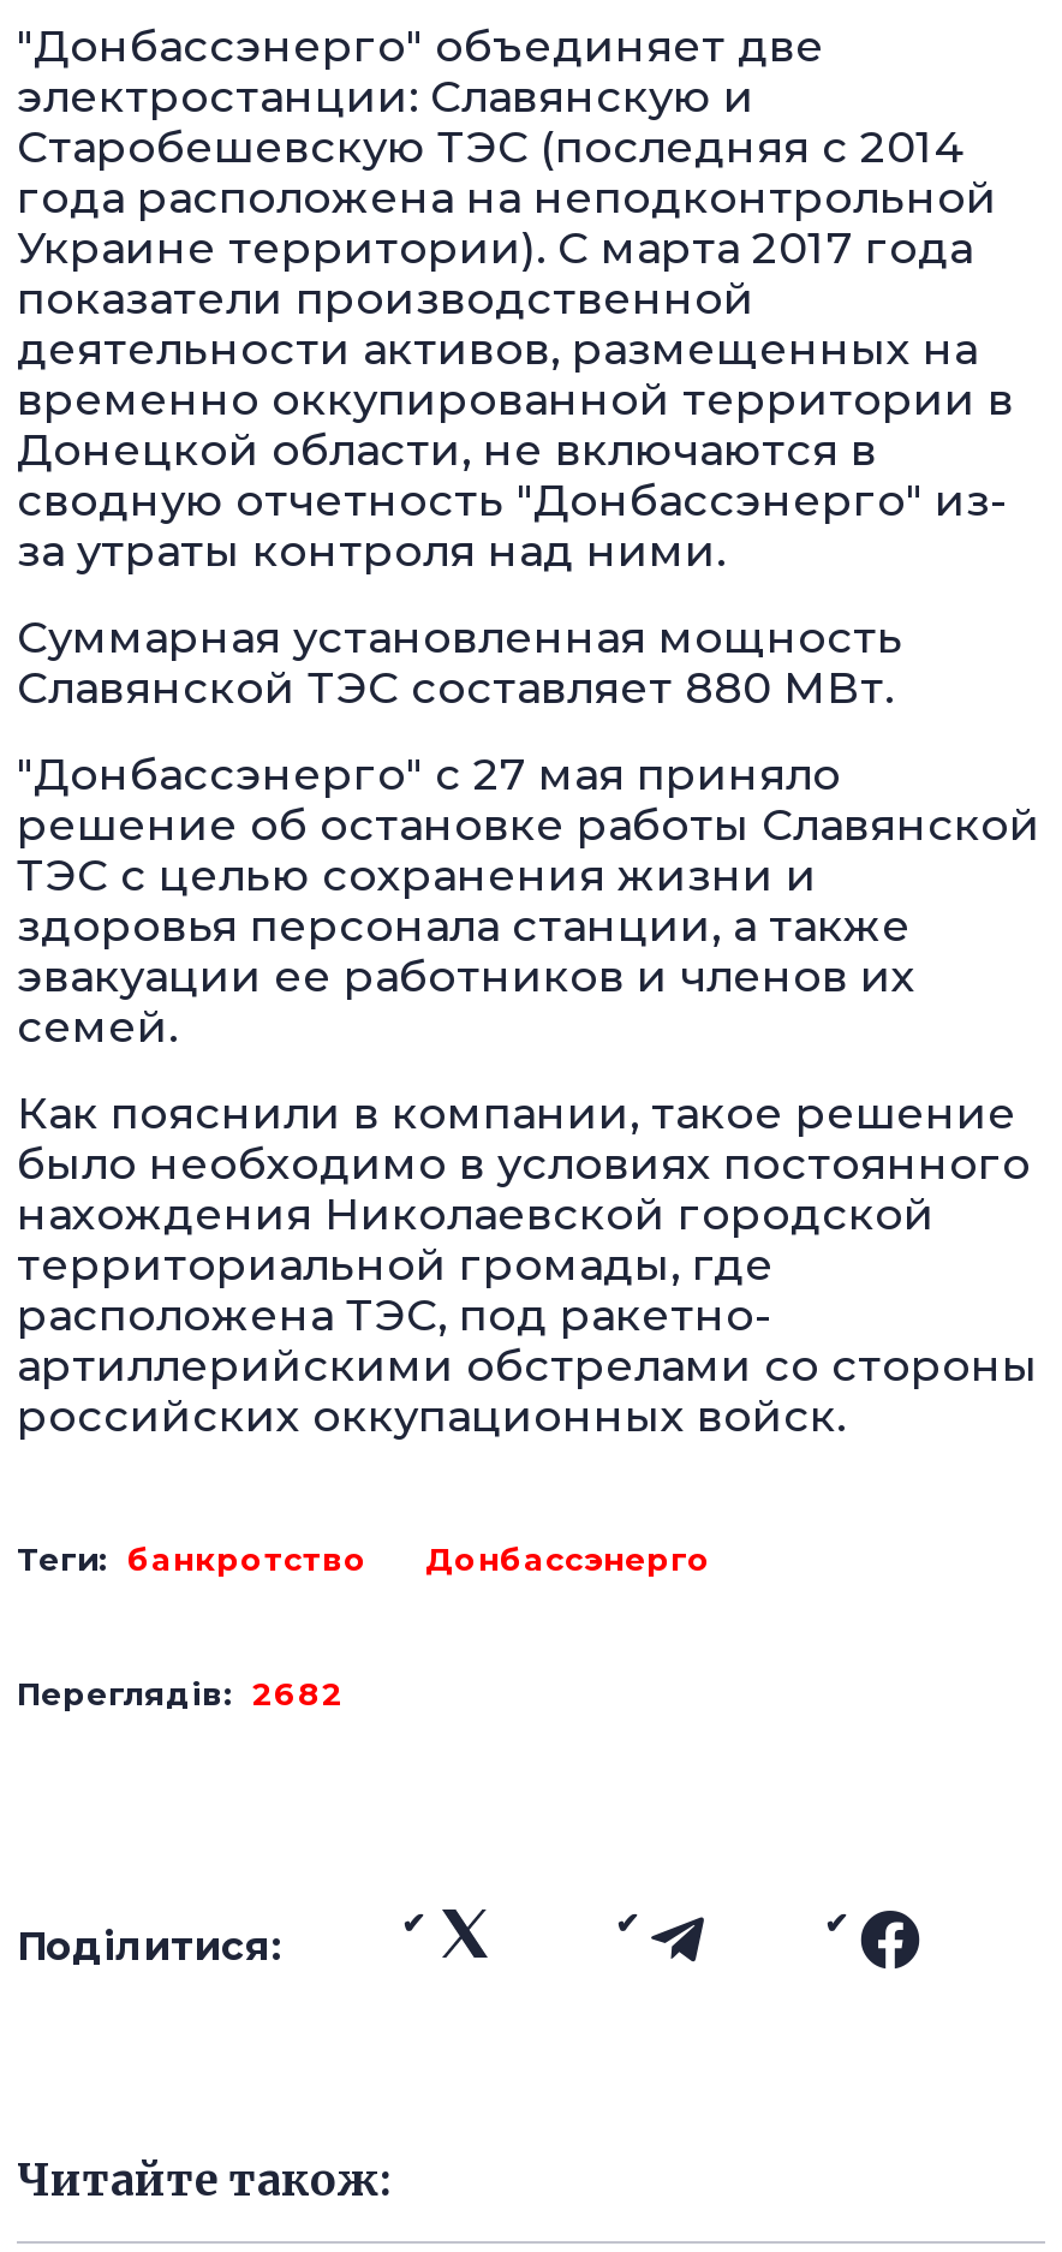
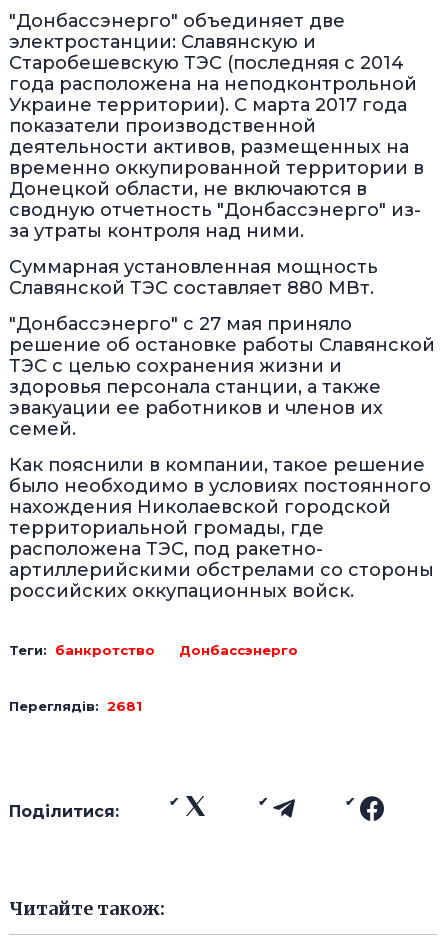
- Переглядів: 2682
+ Переглядів: 2681
